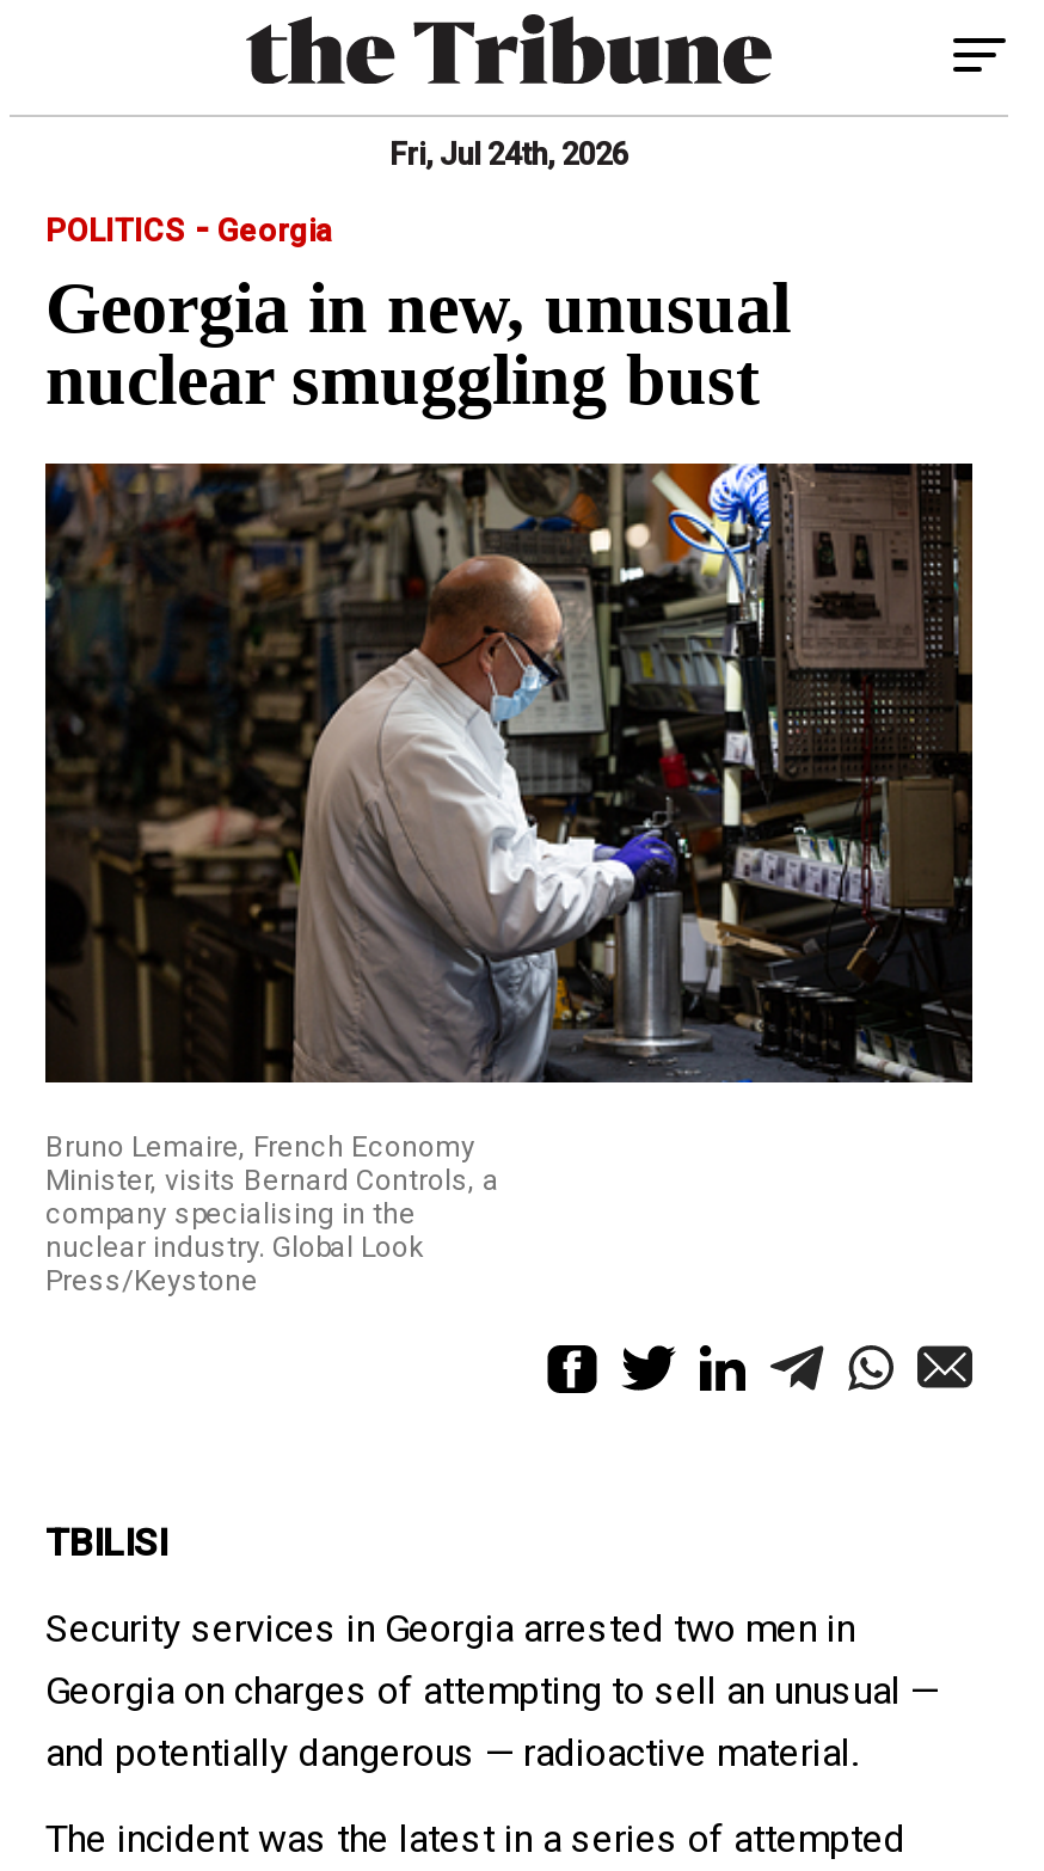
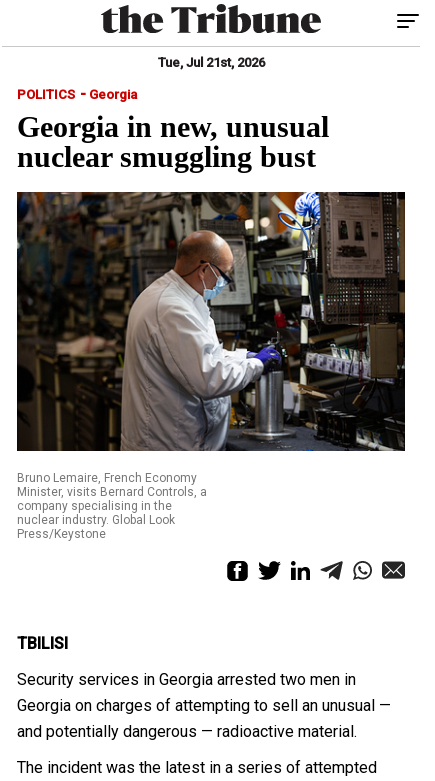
- Fri, Jul 24th, 2026
+ Tue, Jul 21st, 2026
